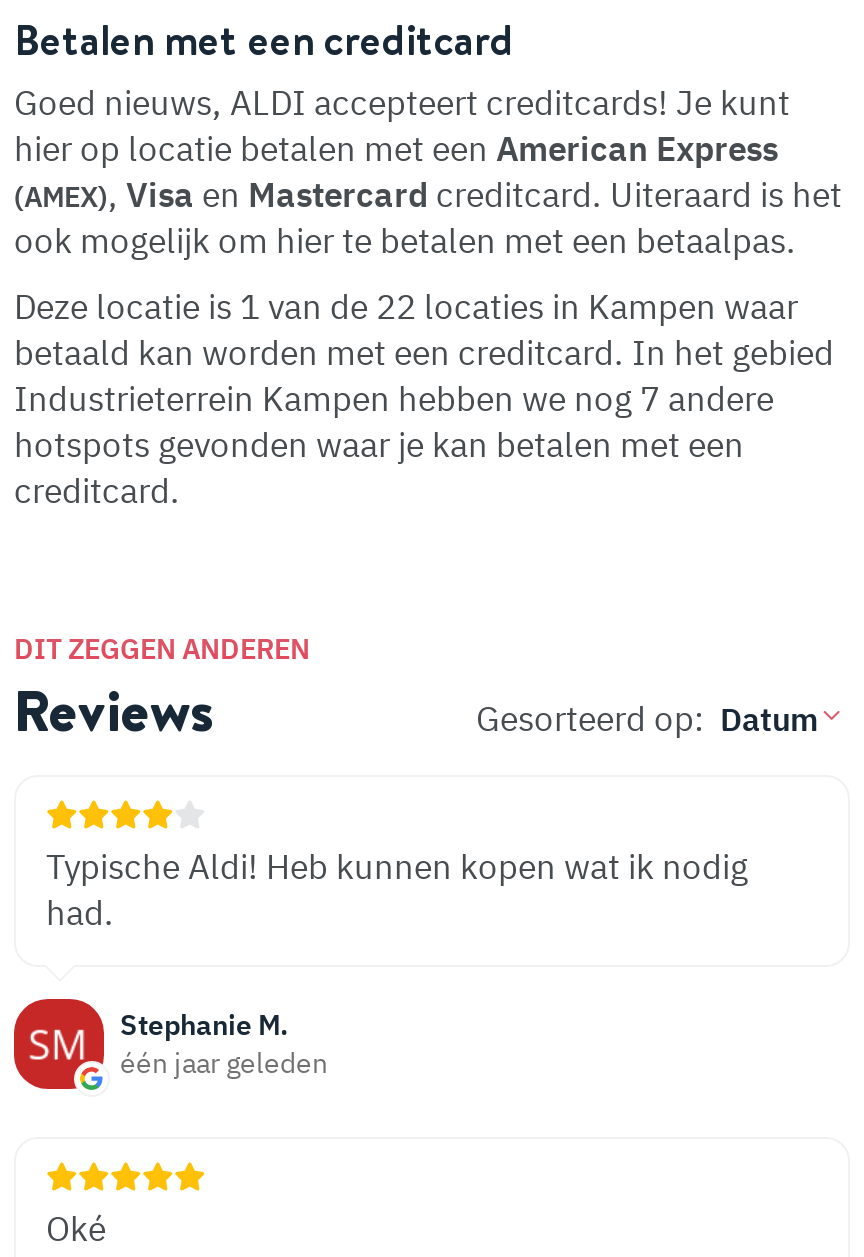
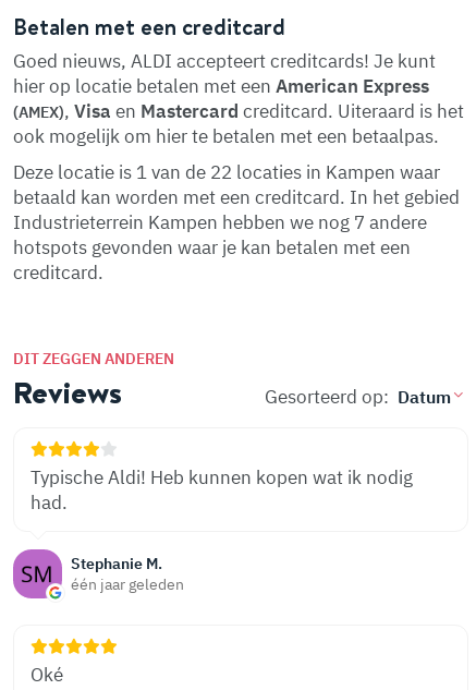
- [image]
+ [image]
